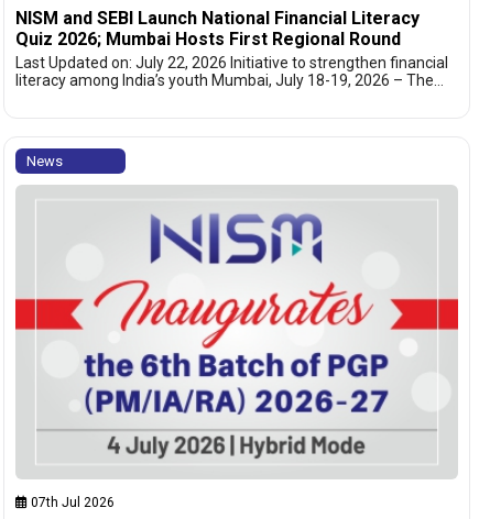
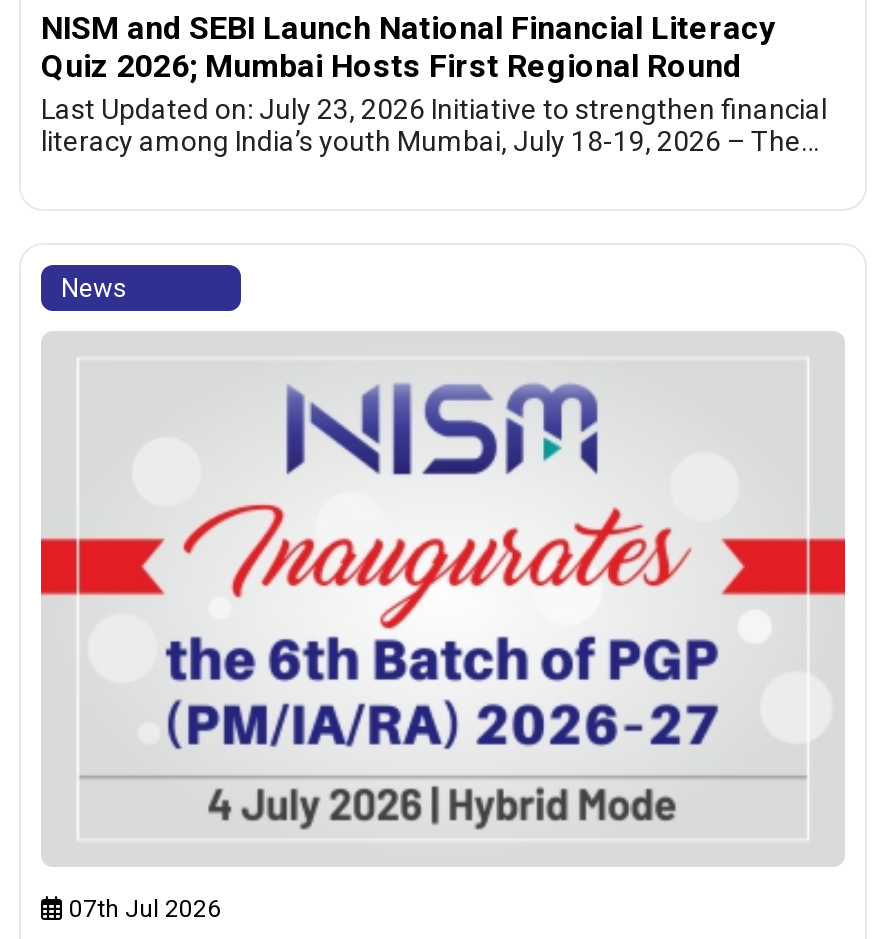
- Last Updated on: July 22, 2026 Initiative to strengthen financial
+ Last Updated on: July 23, 2026 Initiative to strengthen financial
